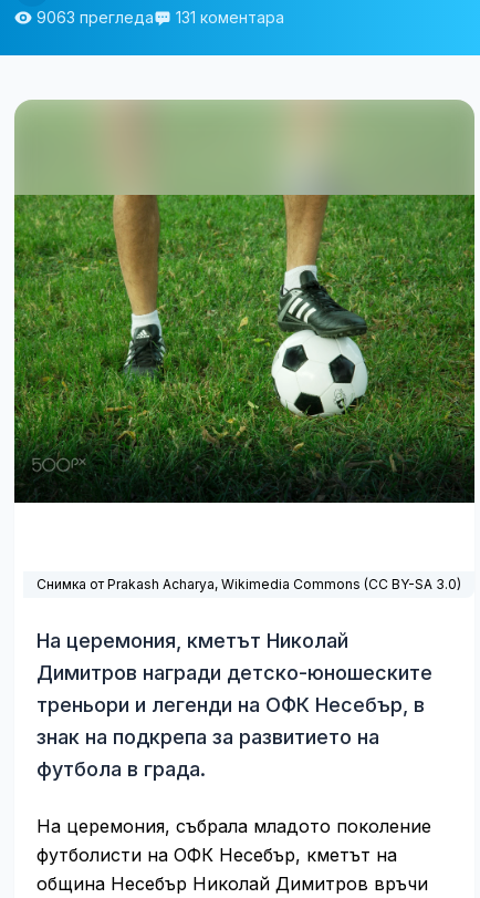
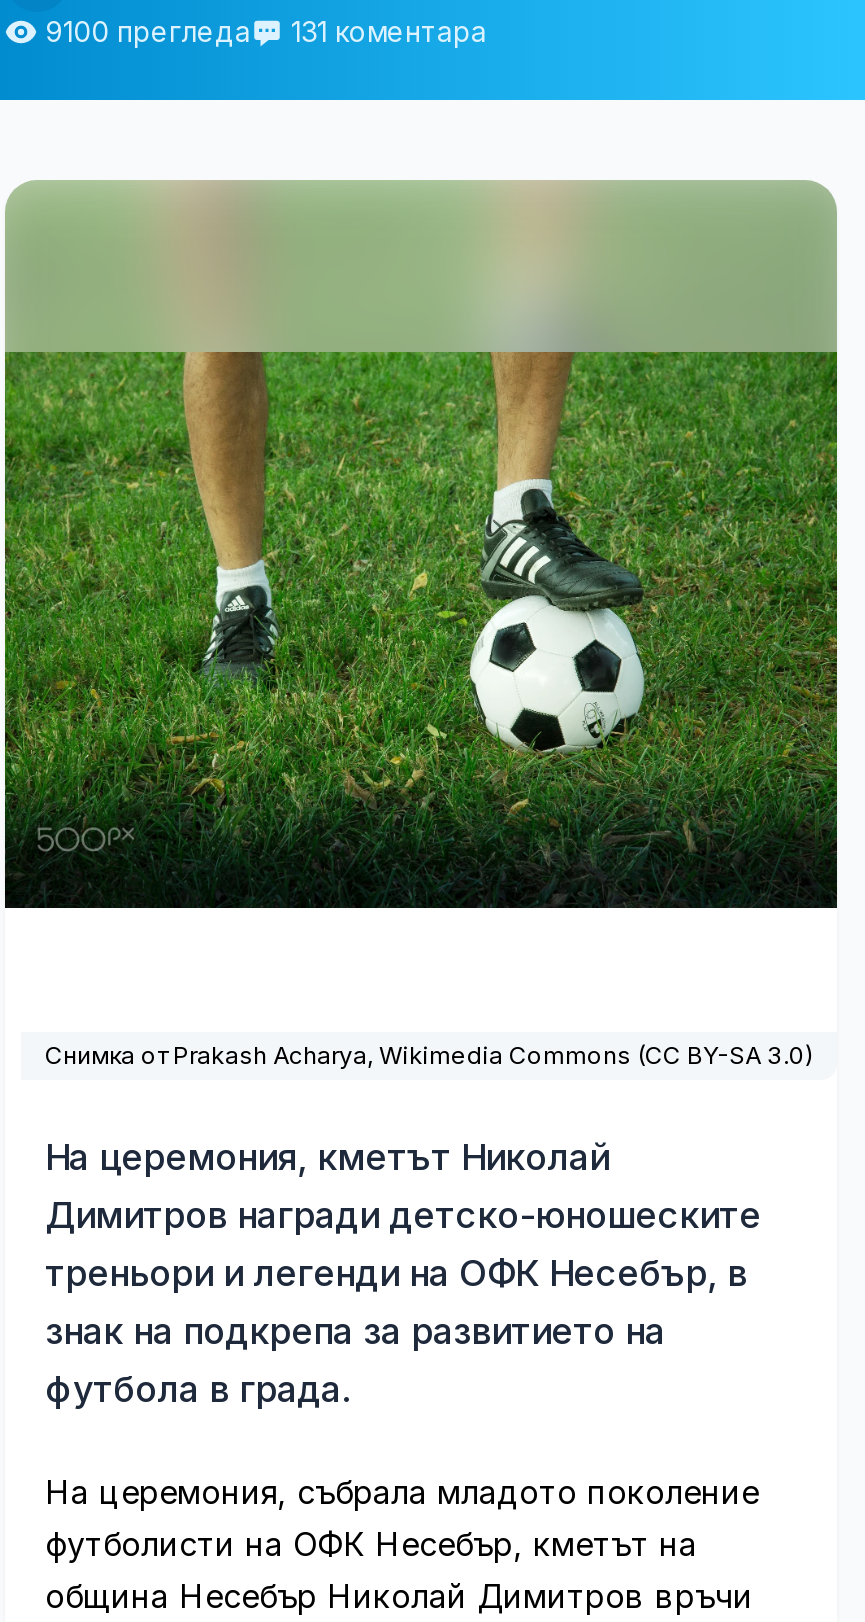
- 9063 прегледа 131 коментара
+ 9100 прегледа 131 коментара
